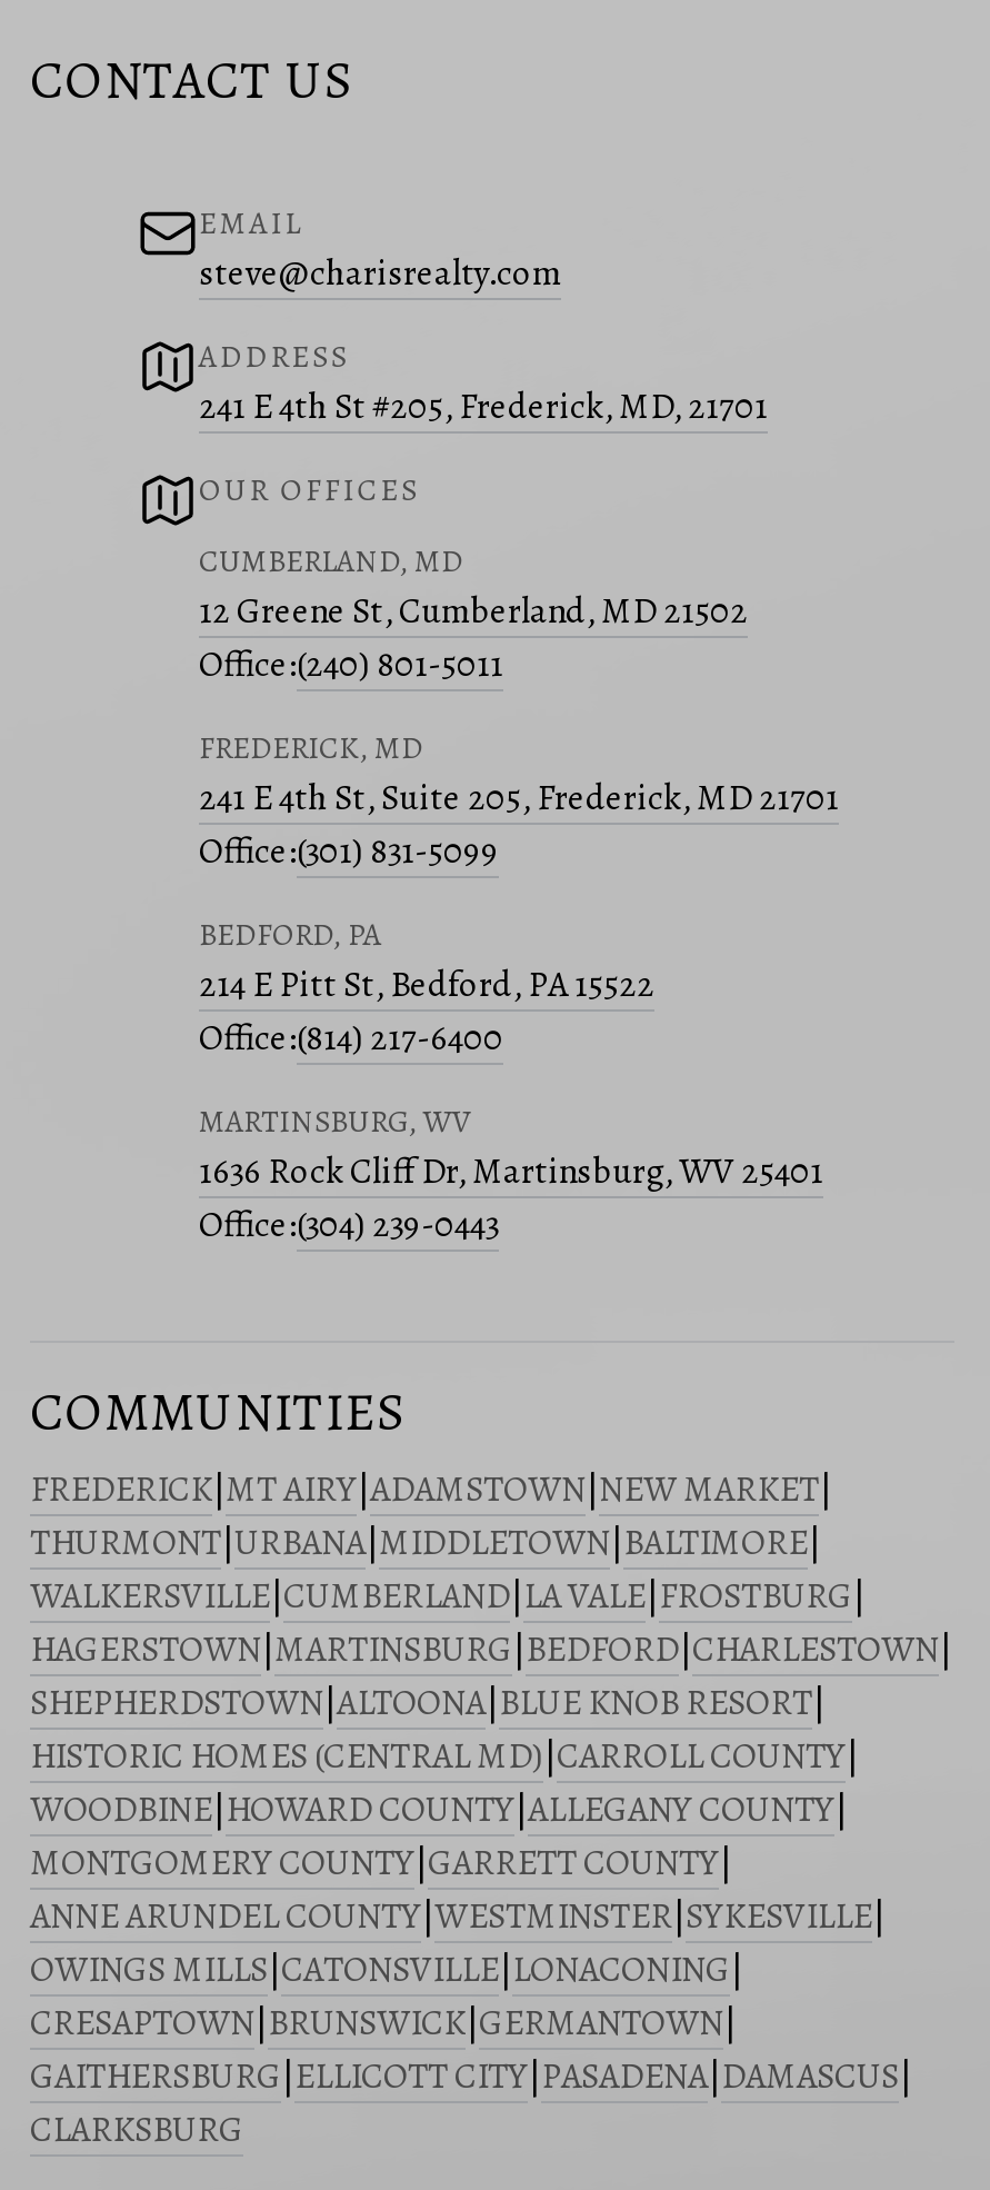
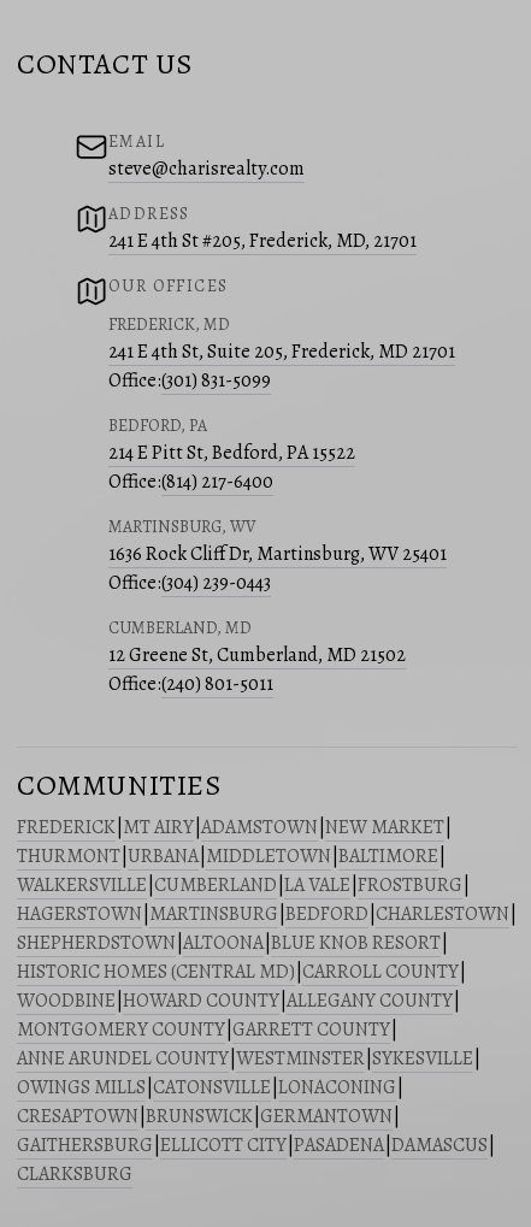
moved down: CUMBERLAND, MD | 12 Greene St, Cumberland, MD 21502 | Office:(240) 801-5011

moved up: FREDERICK, MD | 241 E 4th St, Suite 205, Frederick, MD 21701 | Office:(301) 831-5099 | ... | 1636 Rock Cliff Dr, Martinsburg, WV 25401 | Office:(304) 239-0443
